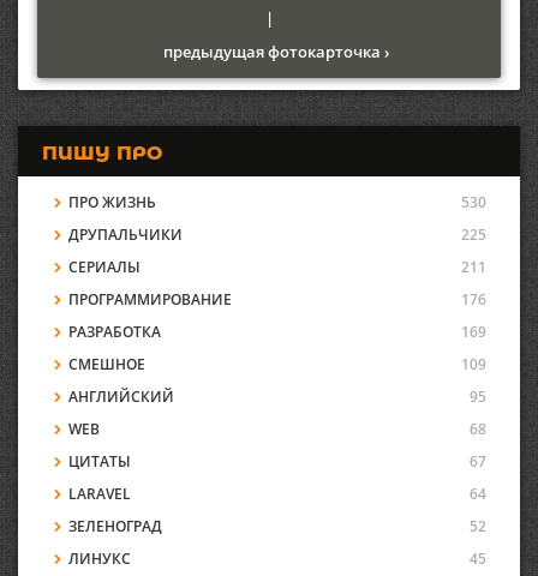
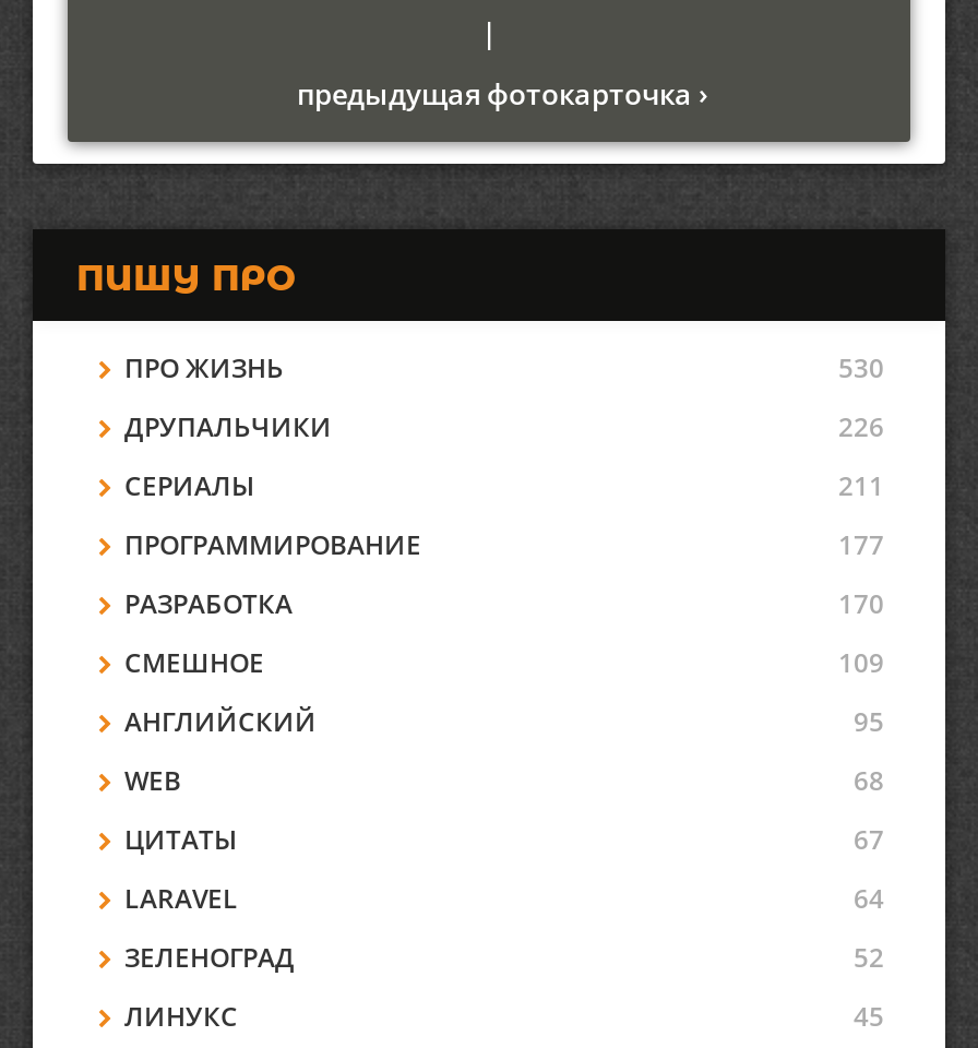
- 225
+ 226

- 176
+ 177

- 169
+ 170
